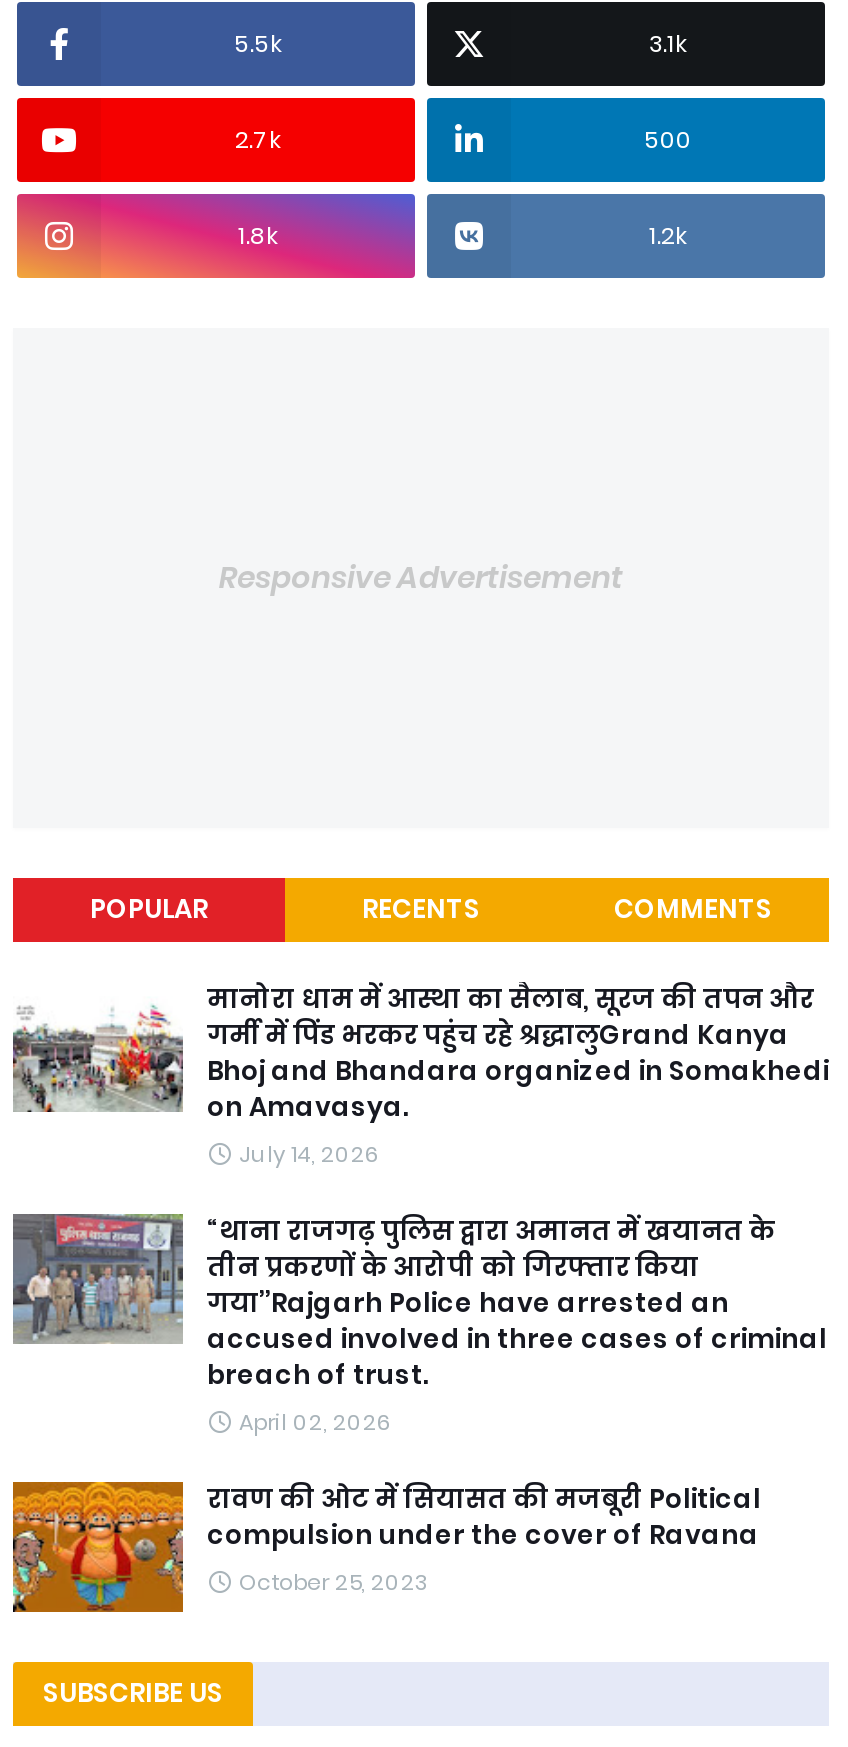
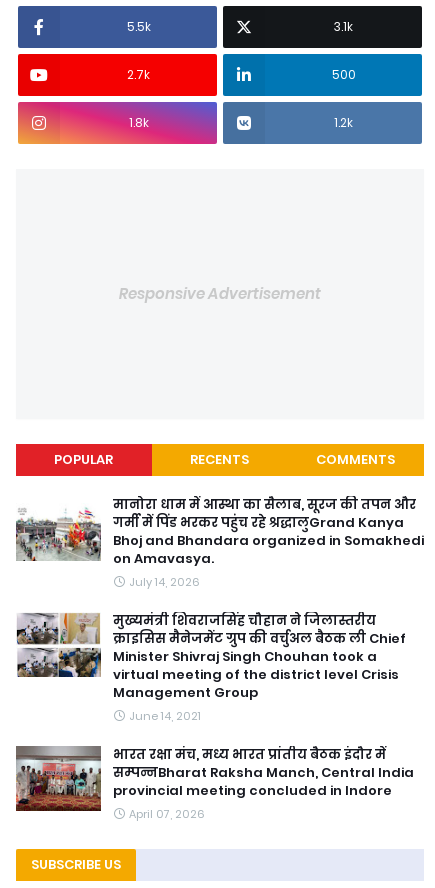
- [image]
- “थाना राजगढ़ पुलिस द्वारा अमानत में खयानत के
- तीन प्रकरणों के आरोपी को गिरफ्तार किया
- गया’’Rajgarh Police have arrested an
- accused involved in three cases of criminal
- breach of trust.
- April 02, 2026
+ [image]
+ मुख्यमंत्री शिवराजसिंह चौहान ने जिलास्तरीय
+ क्राइसिस मैनेजमेंट ग्रुप की वर्चुअल बैठक ली Chief
+ Minister Shivraj Singh Chouhan took a
+ virtual meeting of the district level Crisis
+ Management Group
+ June 14, 2021

- [image]
- रावण की ओट में सियासत की मजबूरी Political
- compulsion under the cover of Ravana
- October 25, 2023
+ [image]
+ भारत रक्षा मंच, मध्य भारत प्रांतीय बैठक इंदौर में
+ सम्पन्नBharat Raksha Manch, Central India
+ provincial meeting concluded in Indore
+ April 07, 2026
